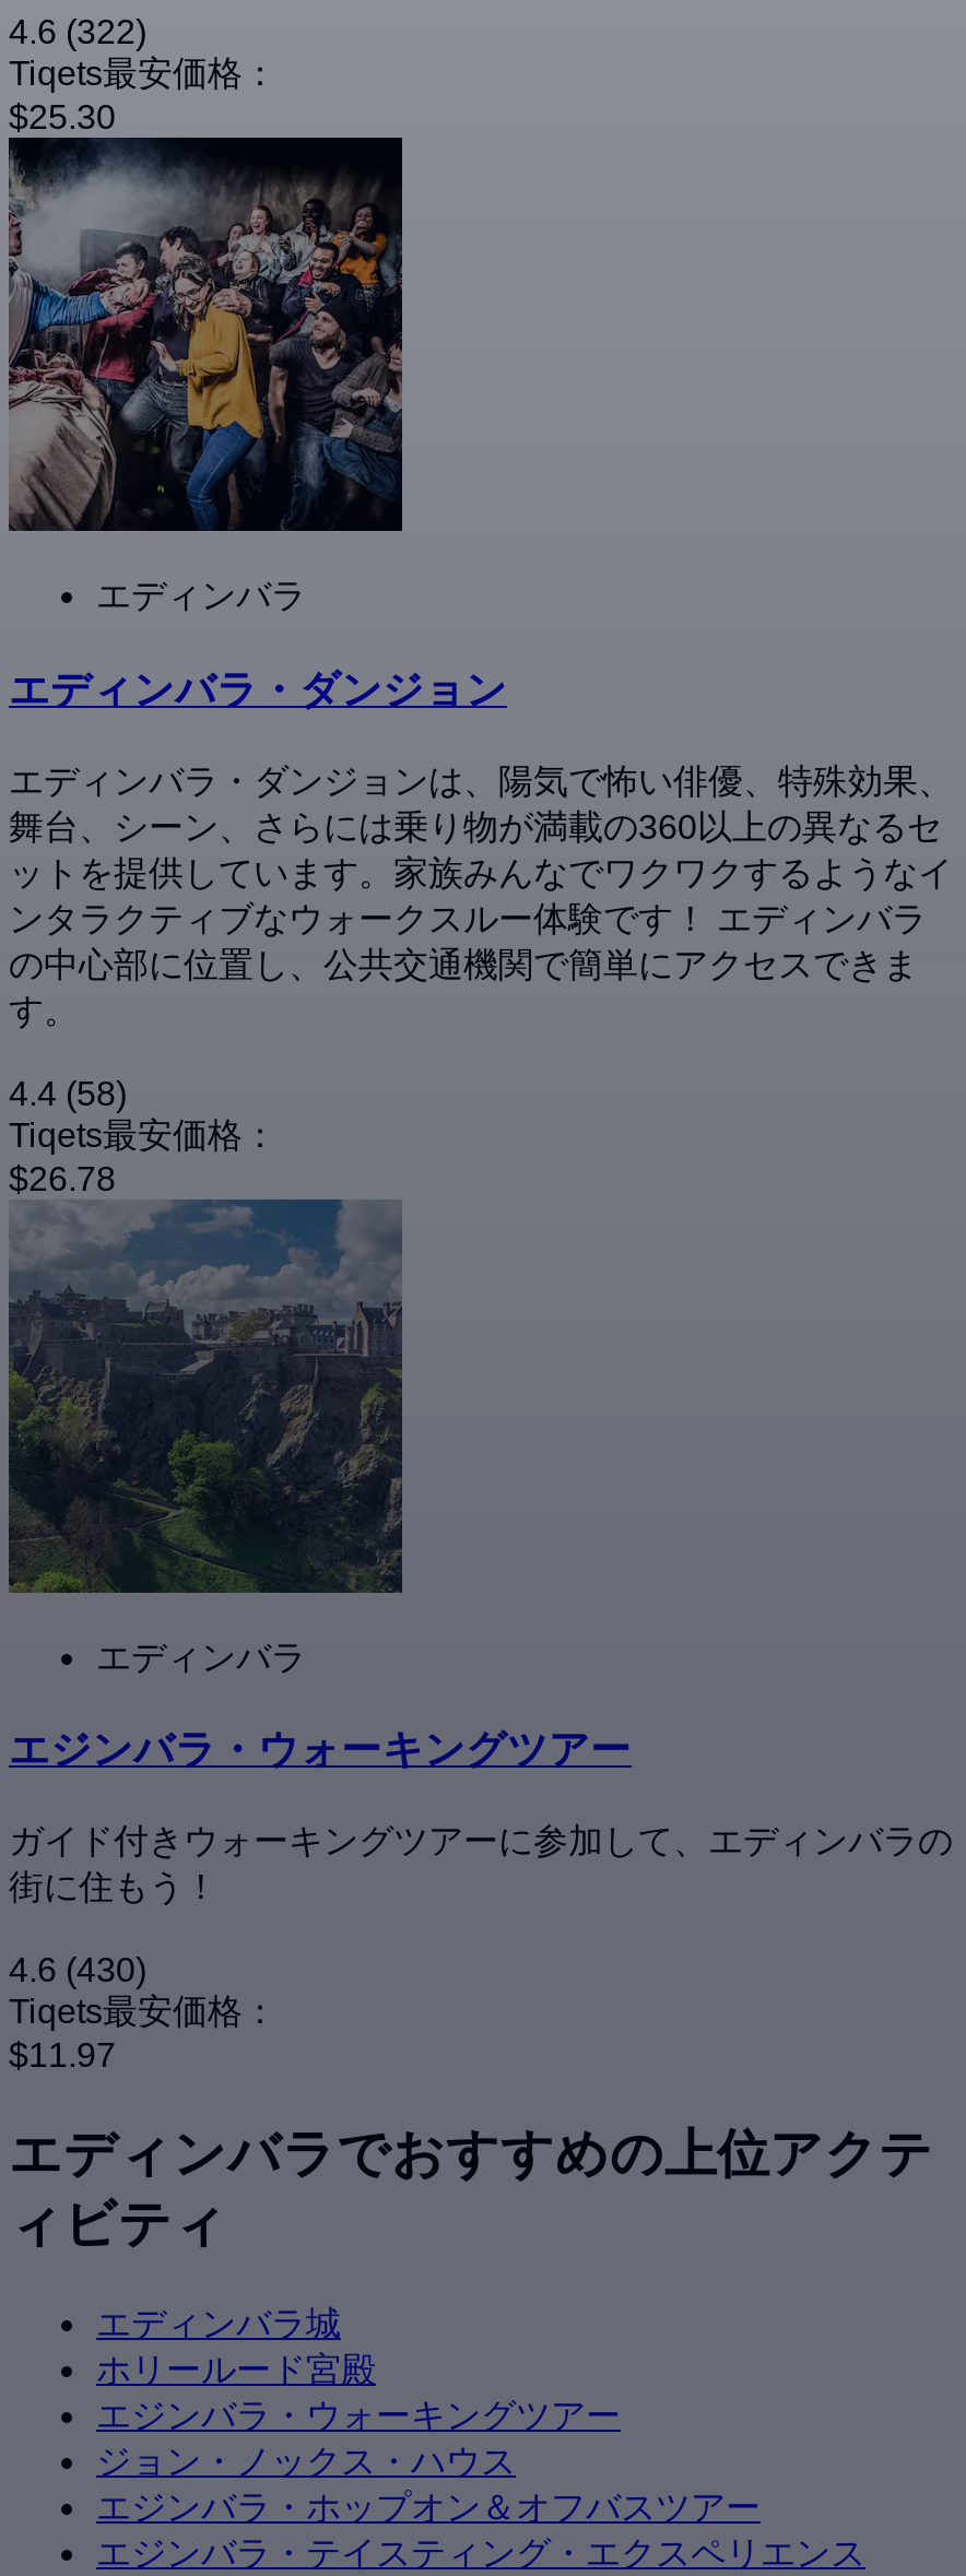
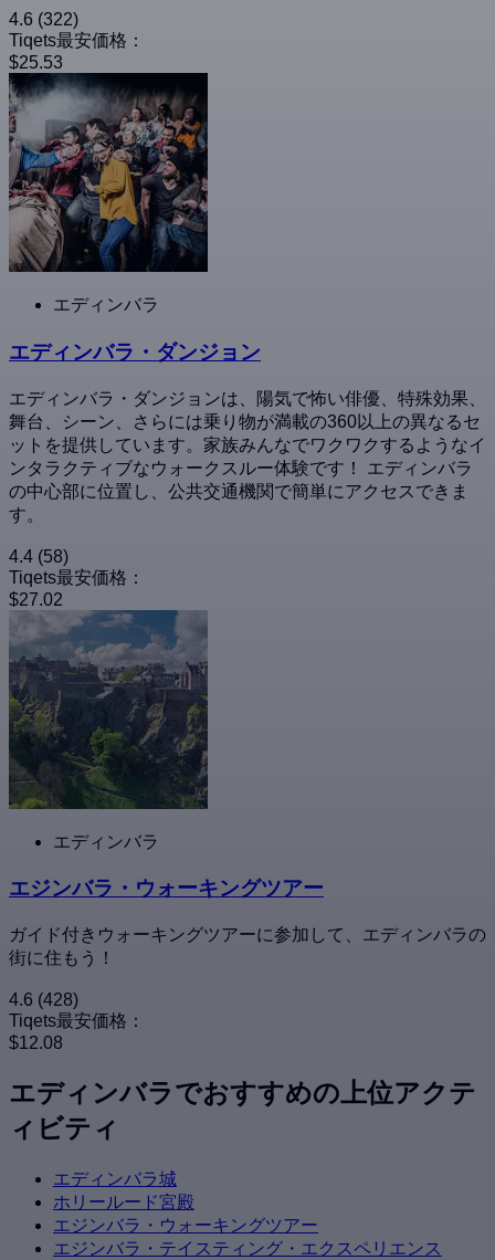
- $25.30
+ $25.53

- $26.78
+ $27.02

- 4.6 (430)
+ 4.6 (428)

- $11.97
+ $12.08

- ジョン・ノックス・ハウス
- エジンバラ・ホップオン＆オフバスツアー
